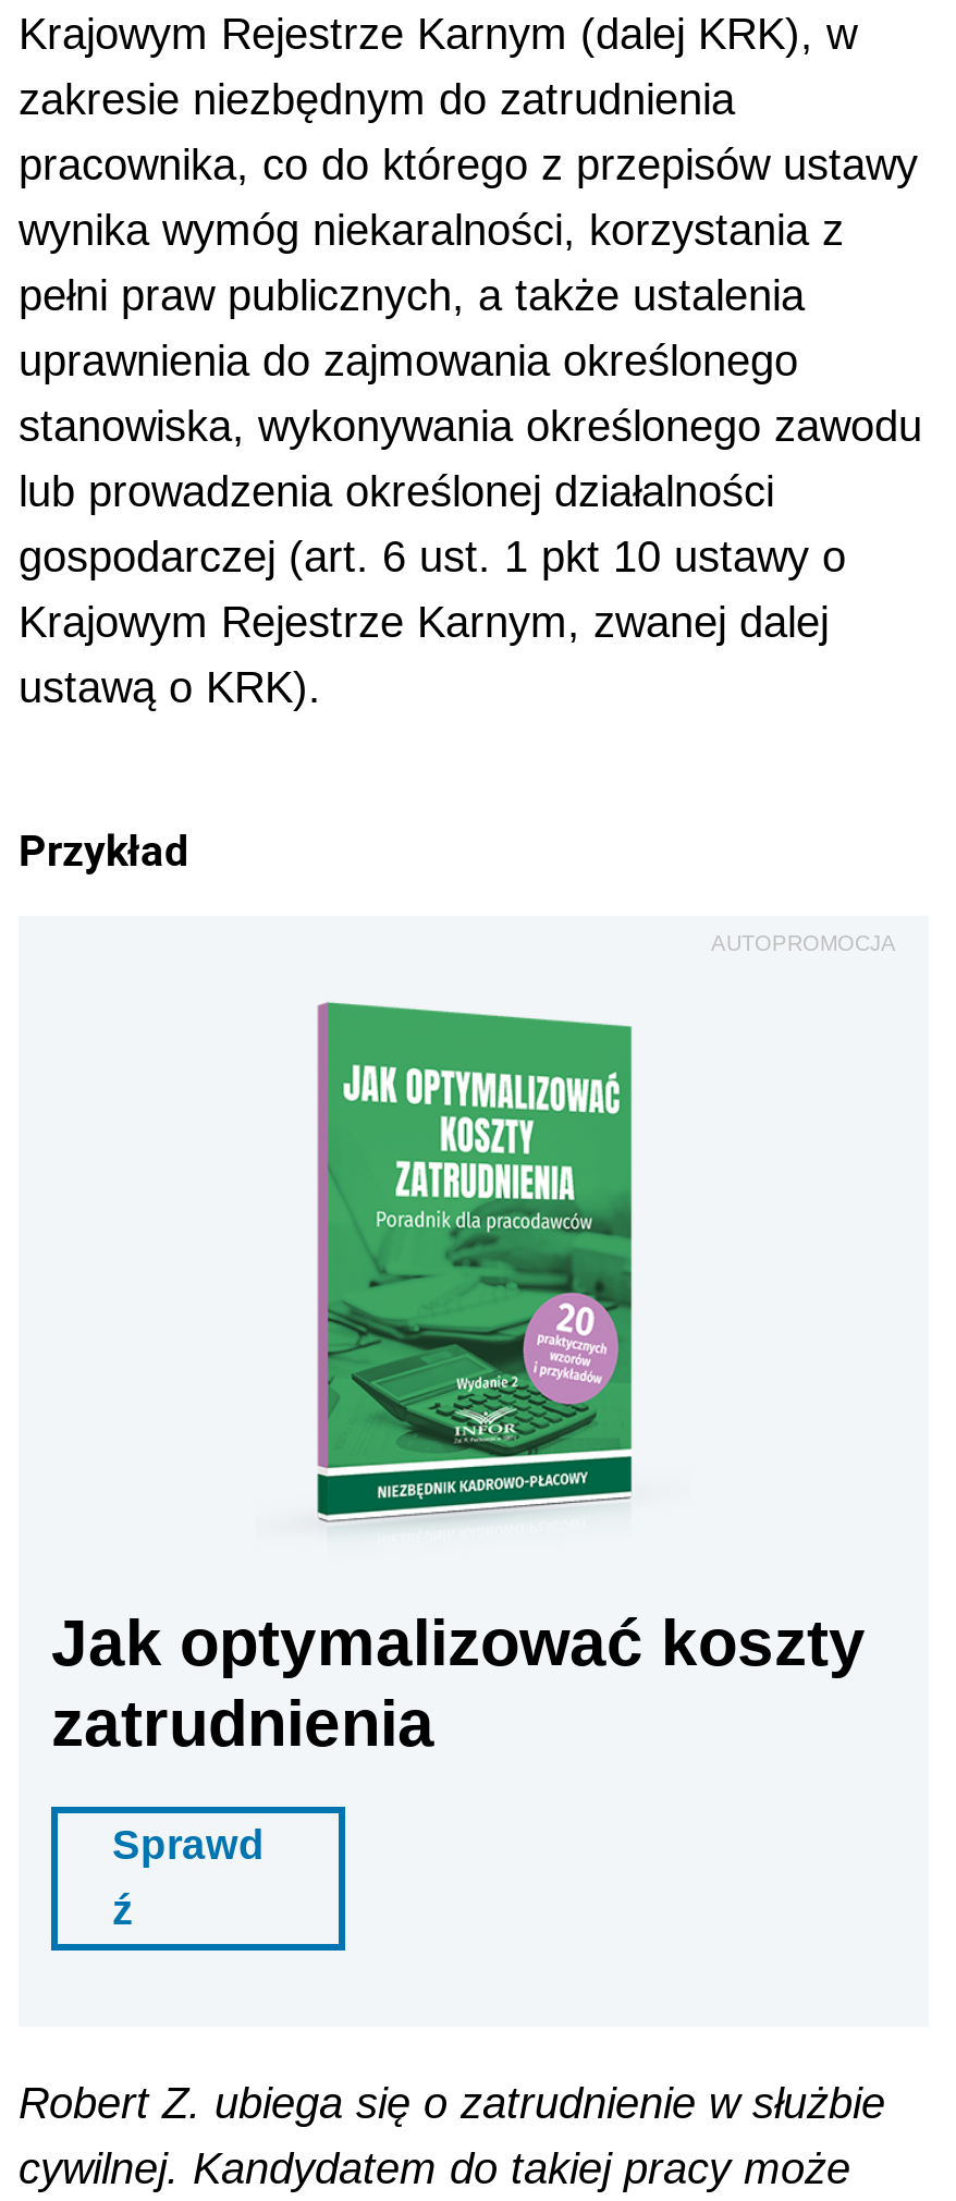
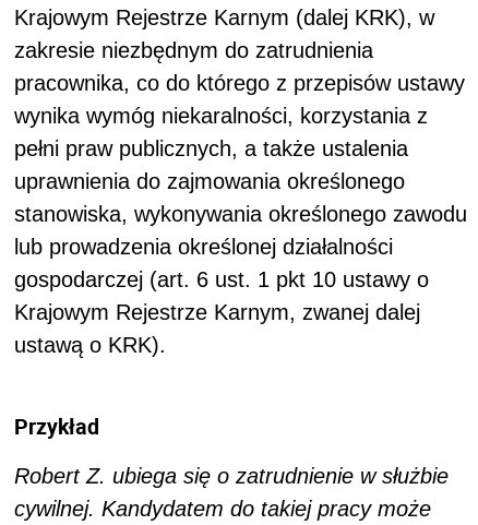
- AUTOPROMOCJA

- [image]
- Jak optymalizować koszty
- zatrudnienia
- Sprawd
- ź
